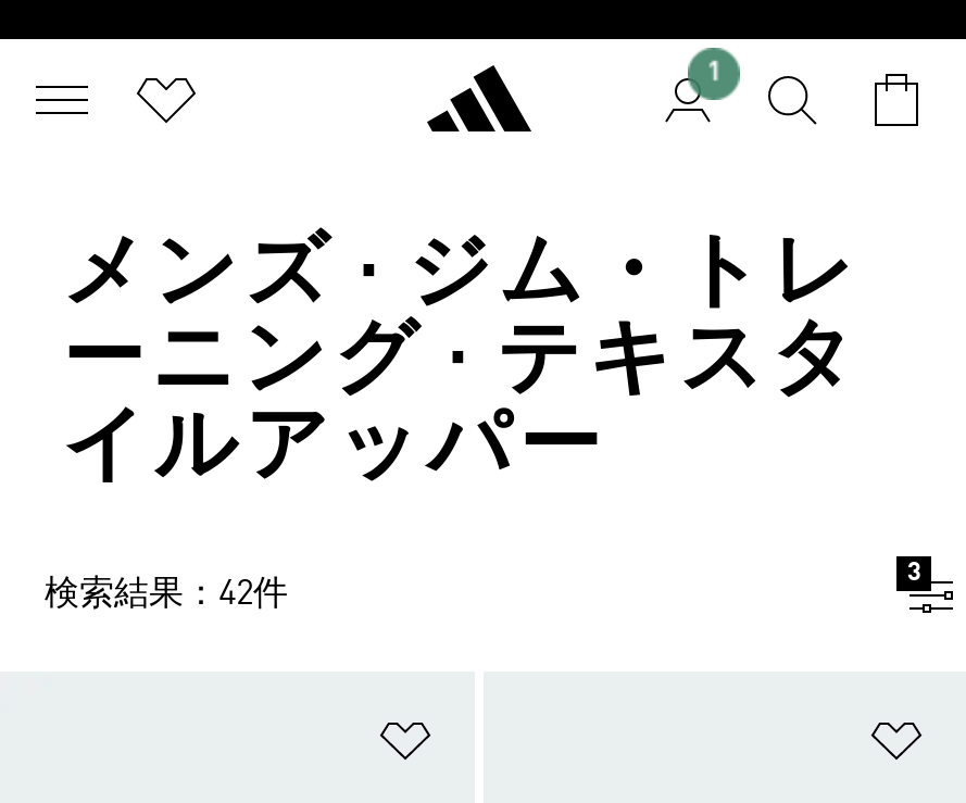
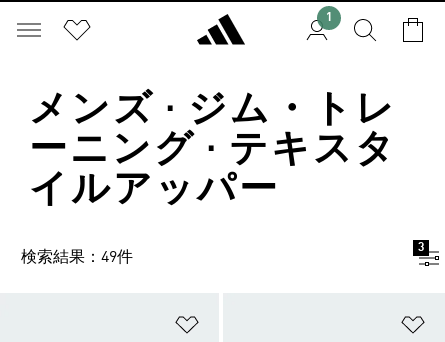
- 検索結果：42件
+ 検索結果：49件
